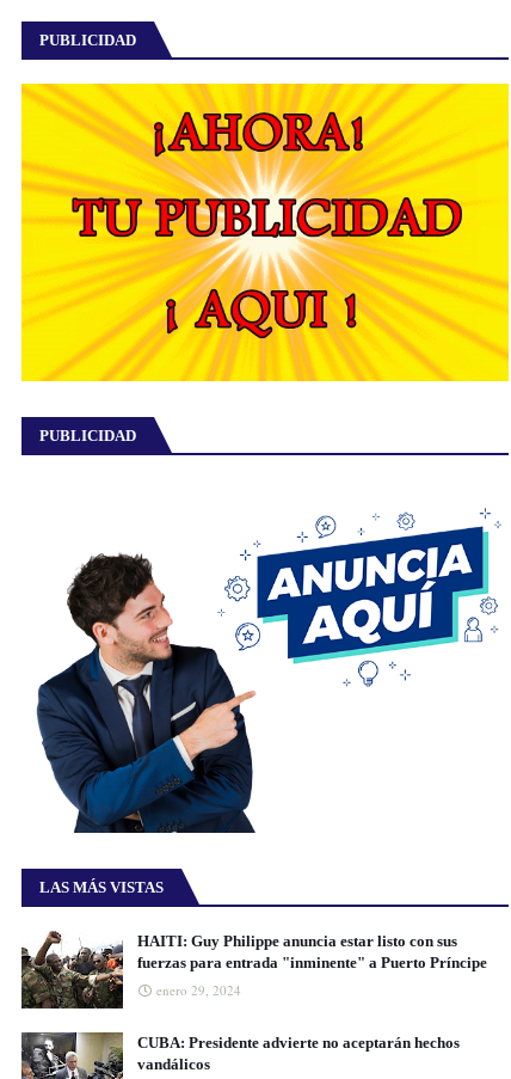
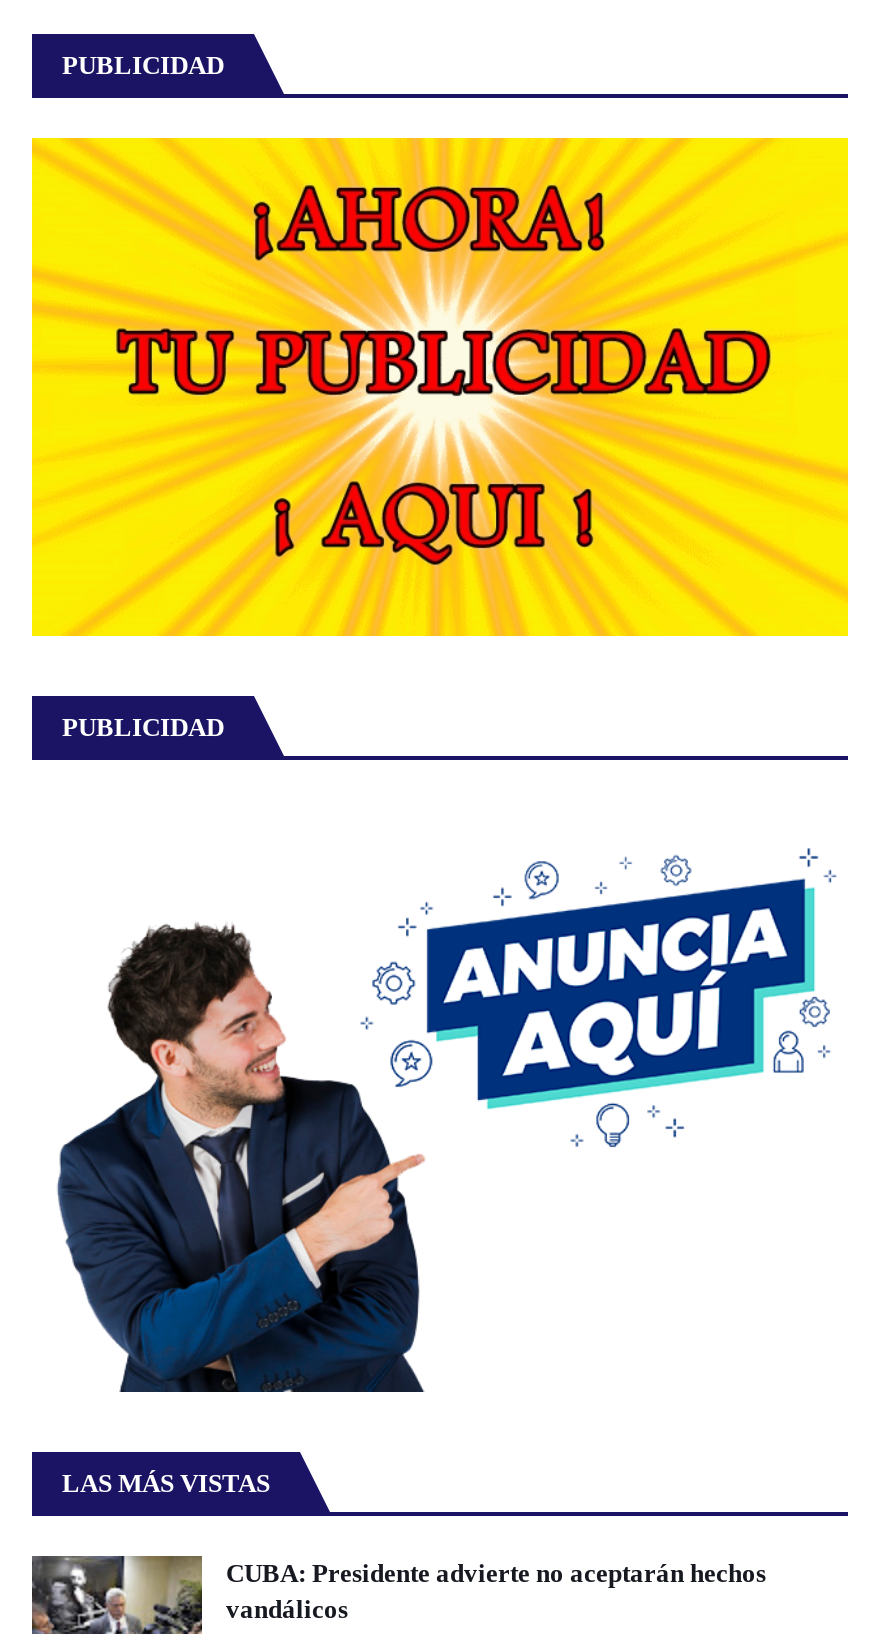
- [image]
- HAITI: Guy Philippe anuncia estar listo con sus
- fuerzas para entrada "inminente" a Puerto Príncipe
- enero 29, 2024
